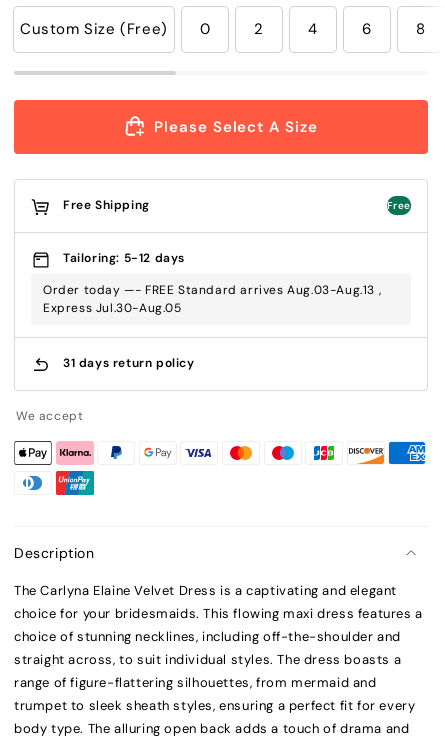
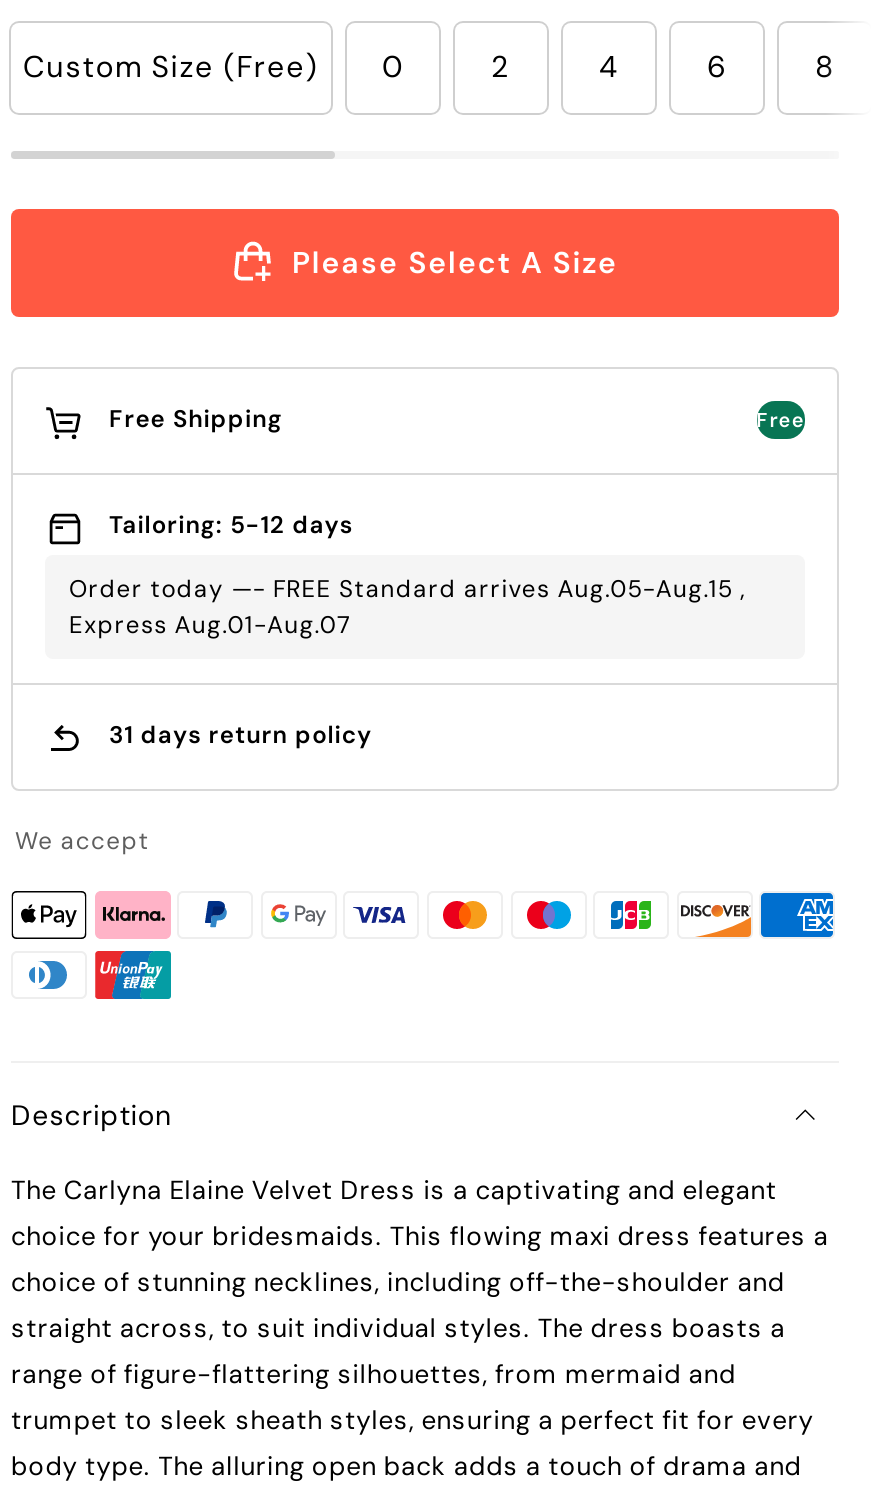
- Order today —- FREE Standard arrives Aug.03-Aug.13 ,
+ Order today —- FREE Standard arrives Aug.05-Aug.15 ,

- Express Jul.30-Aug.05
+ Express Aug.01-Aug.07
